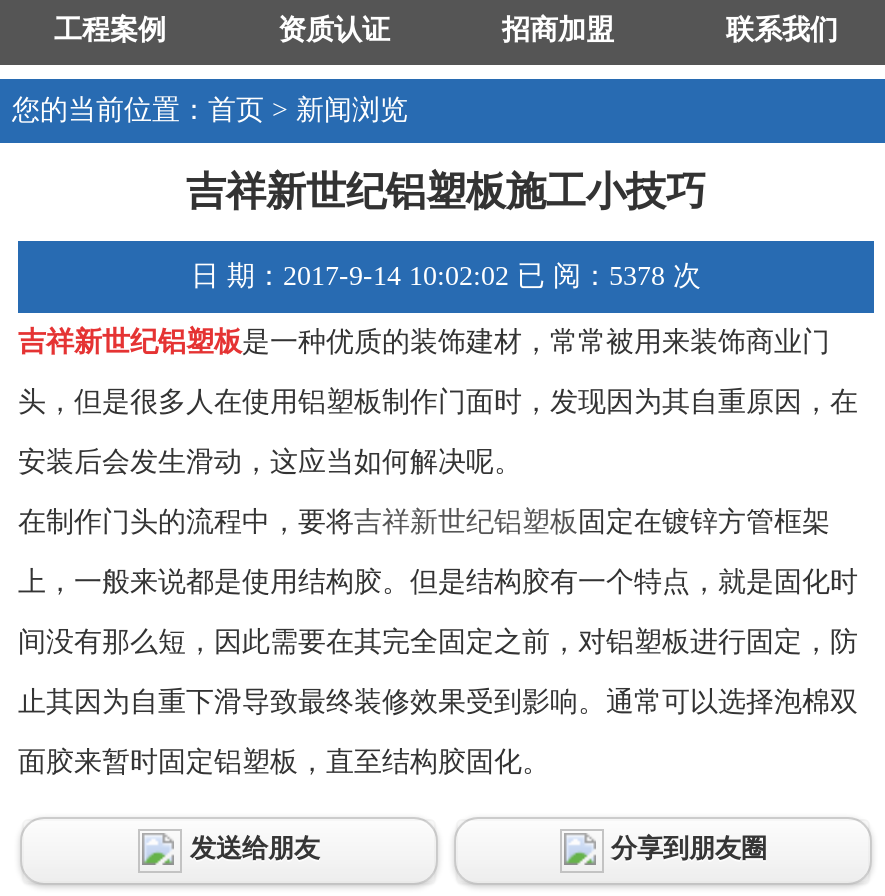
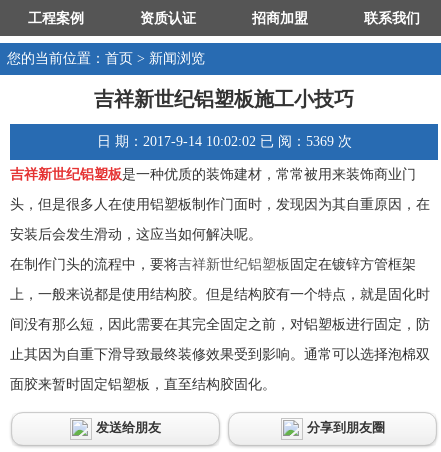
- 日 期：2017-9-14 10:02:02 已 阅：5378 次
+ 日 期：2017-9-14 10:02:02 已 阅：5369 次
